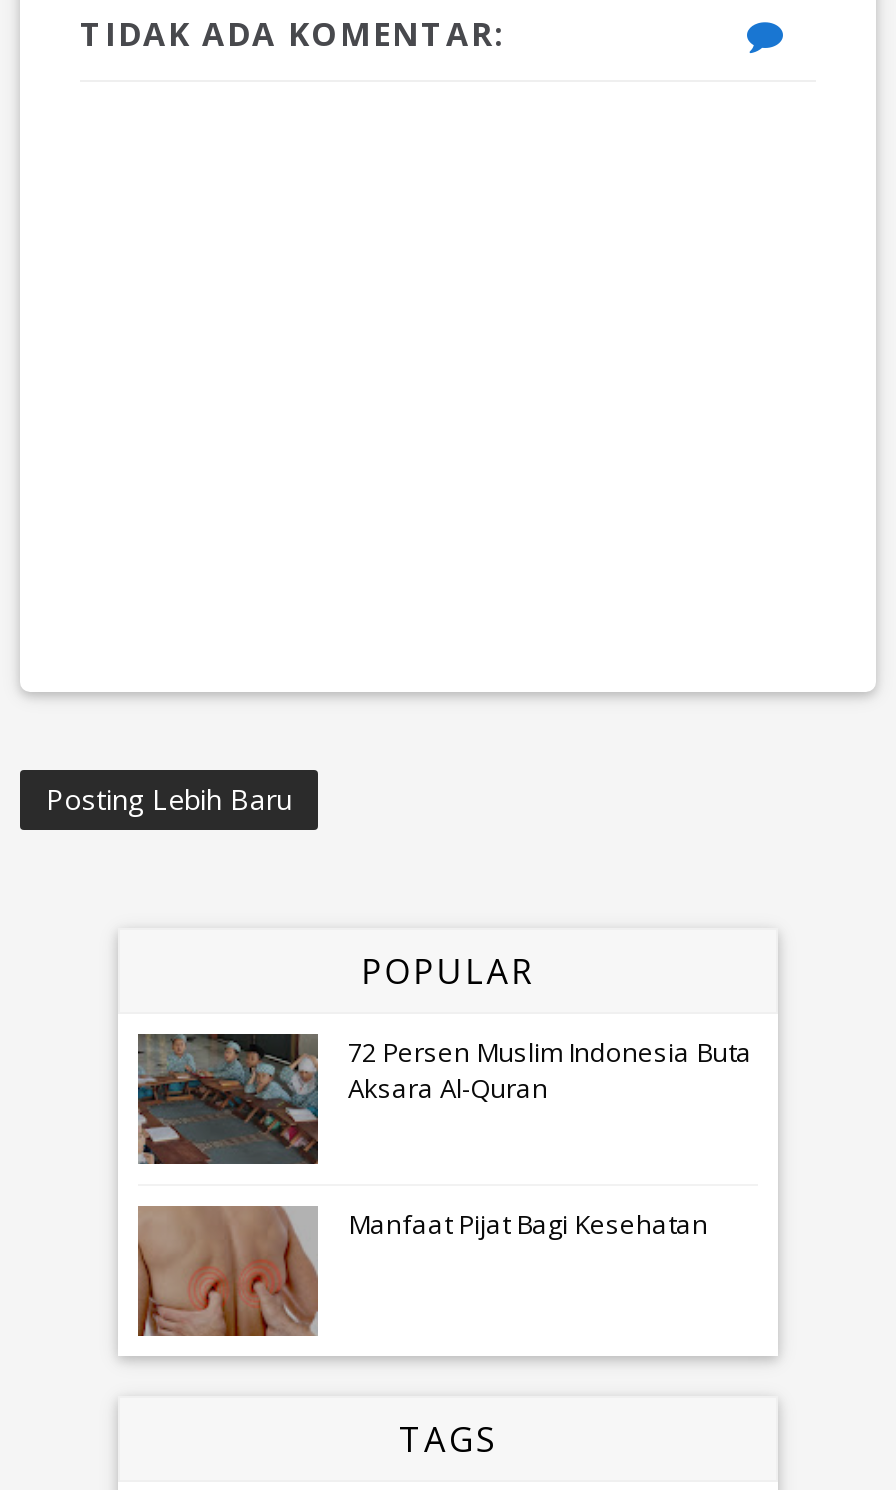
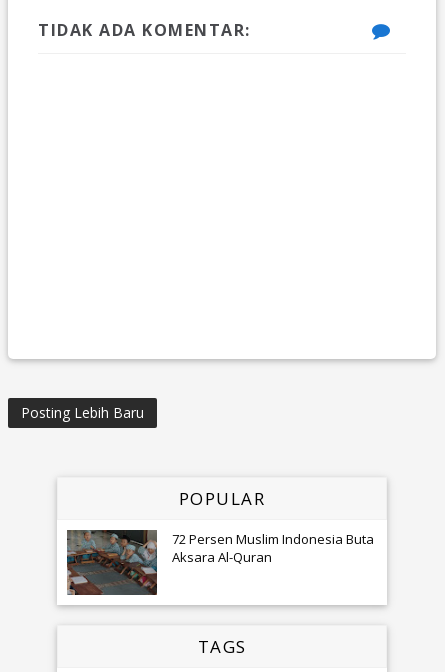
- [image]
- Manfaat Pijat Bagi Kesehatan
